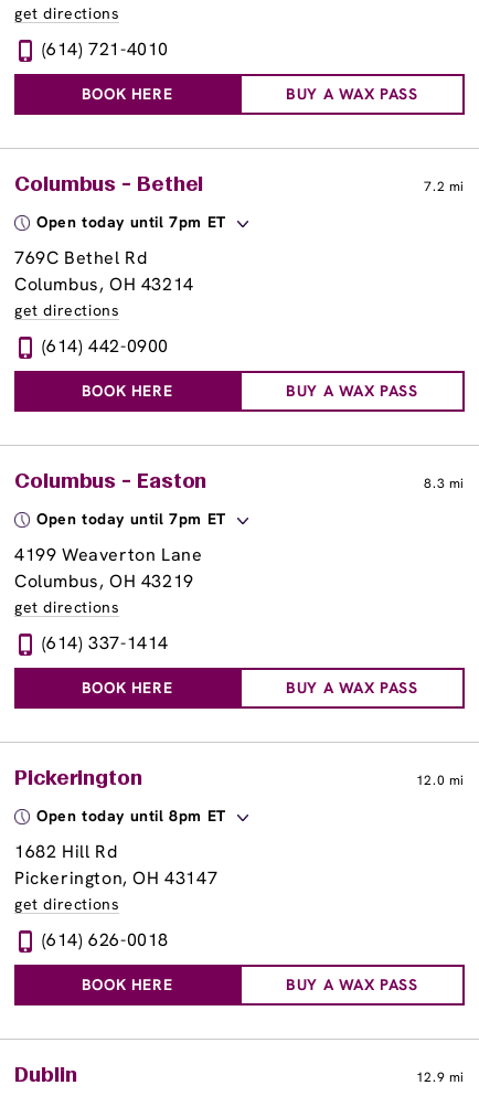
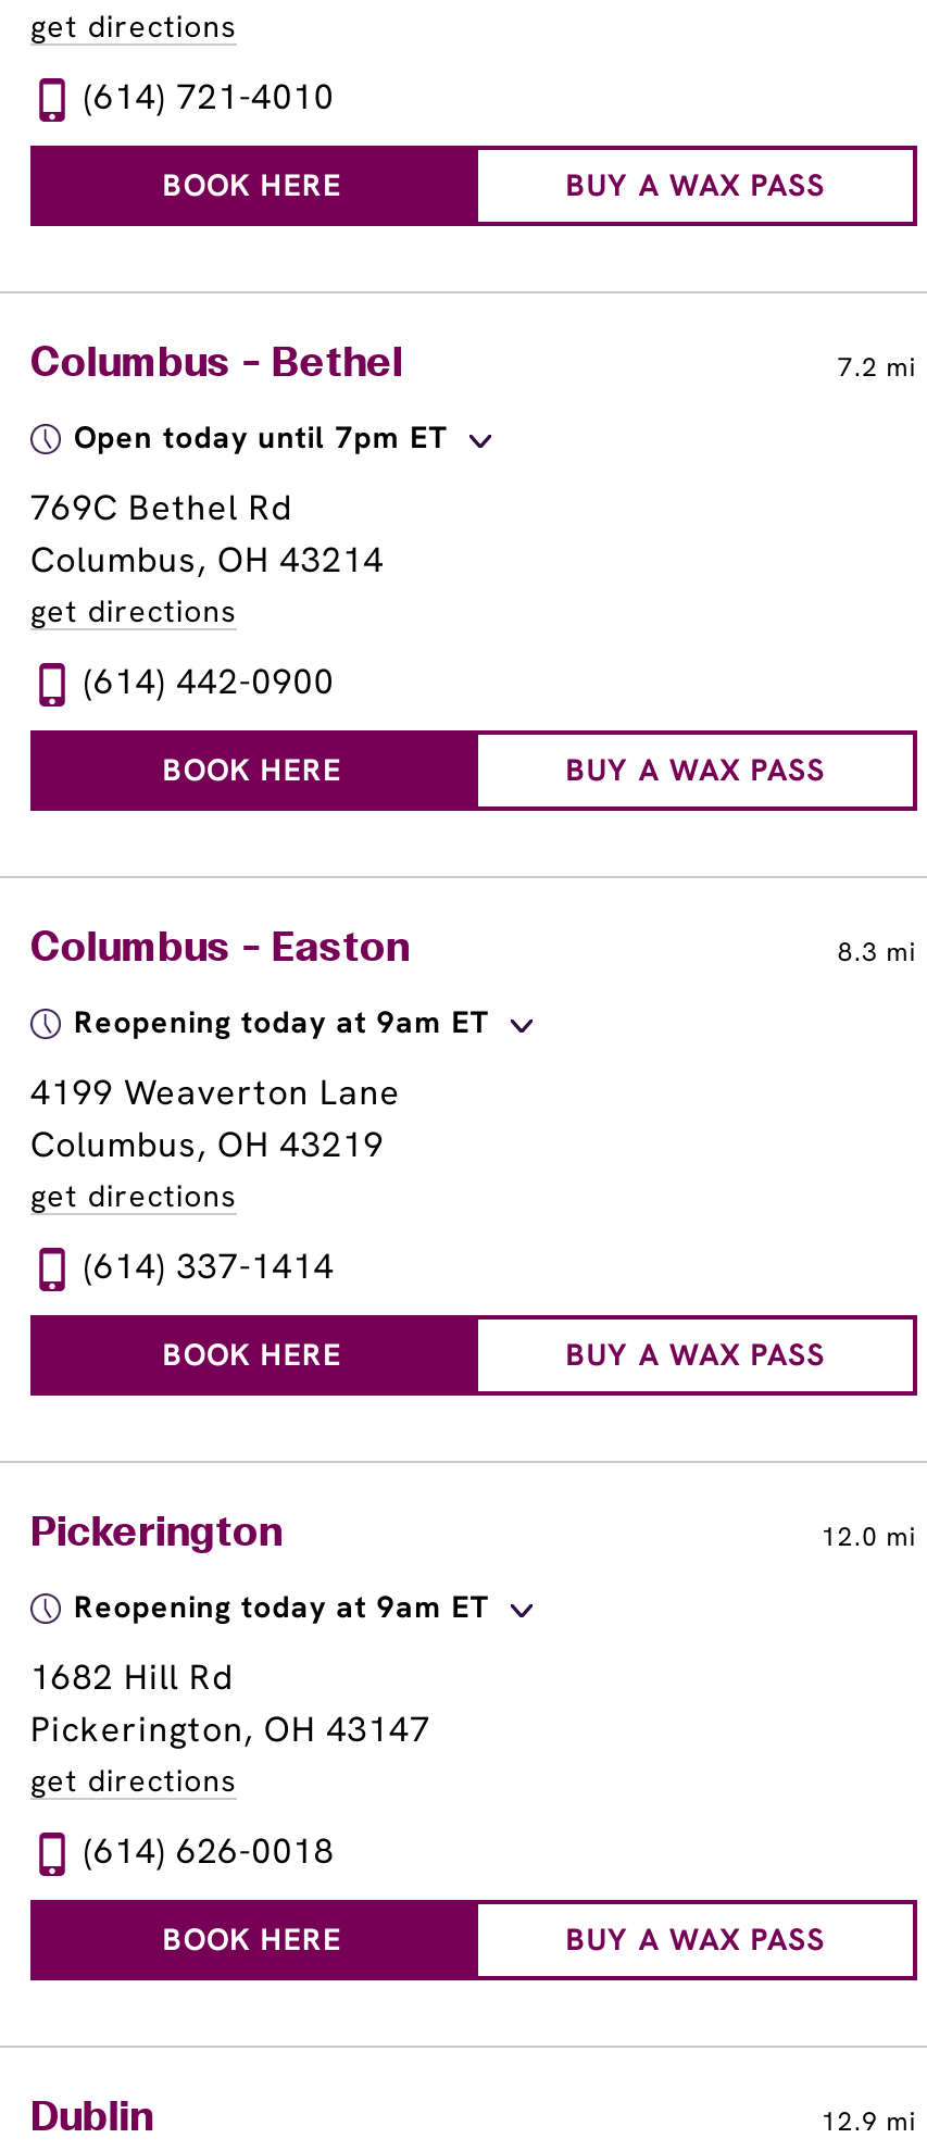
- Open today until 7pm ET
+ Reopening today at 9am ET

- Open today until 8pm ET
+ Reopening today at 9am ET
